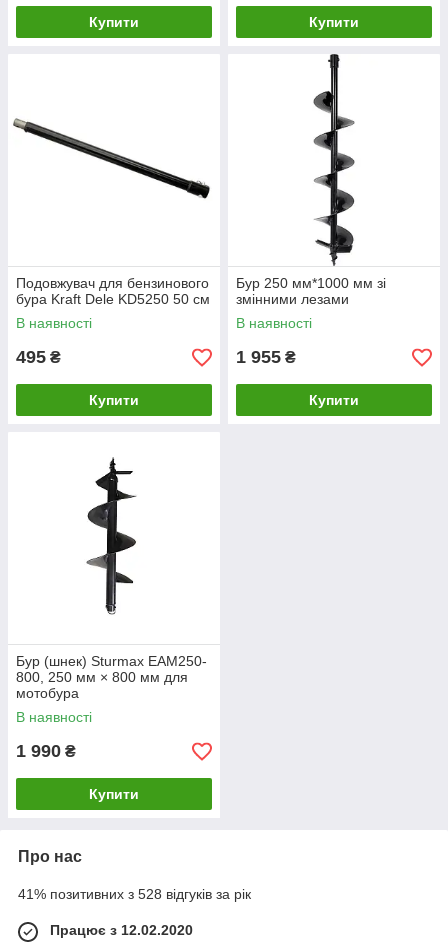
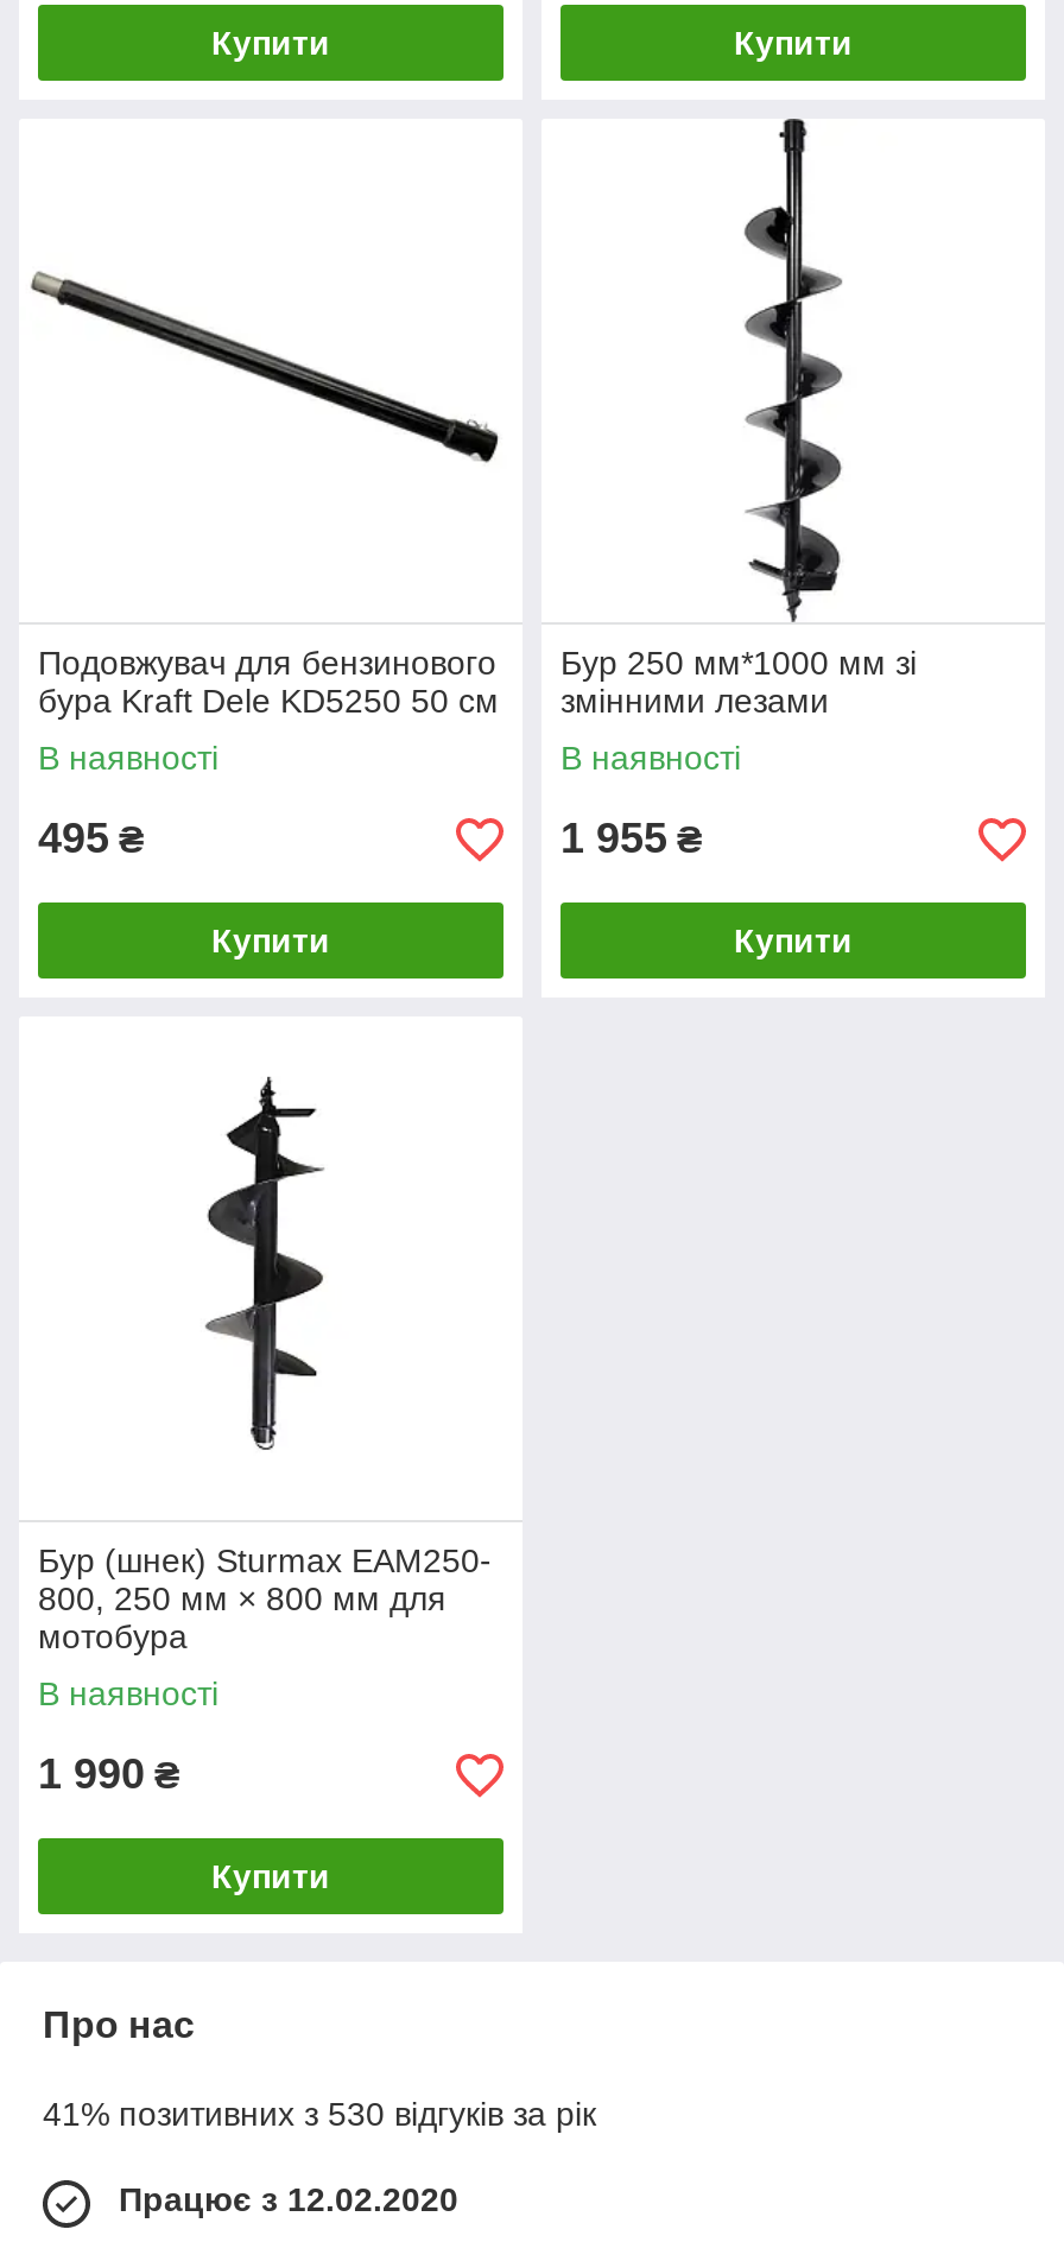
- 41% позитивних з 528 відгуків за рік
+ 41% позитивних з 530 відгуків за рік
